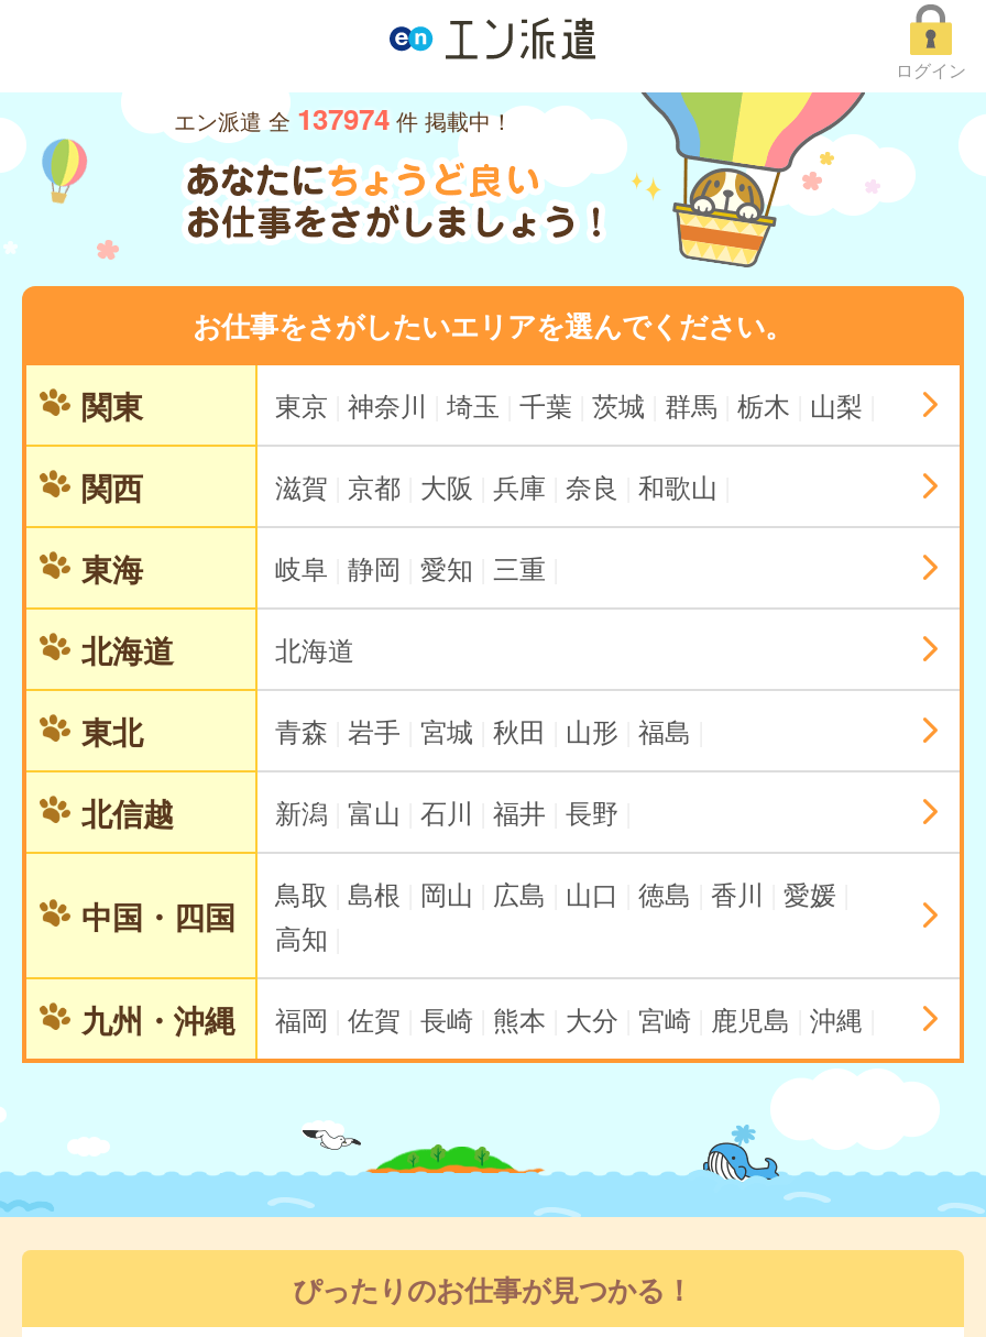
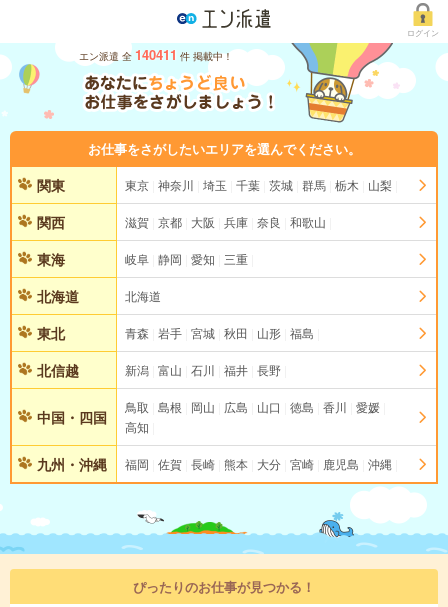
- エン派遣 全 137974 件 掲載中！
+ エン派遣 全 140411 件 掲載中！
